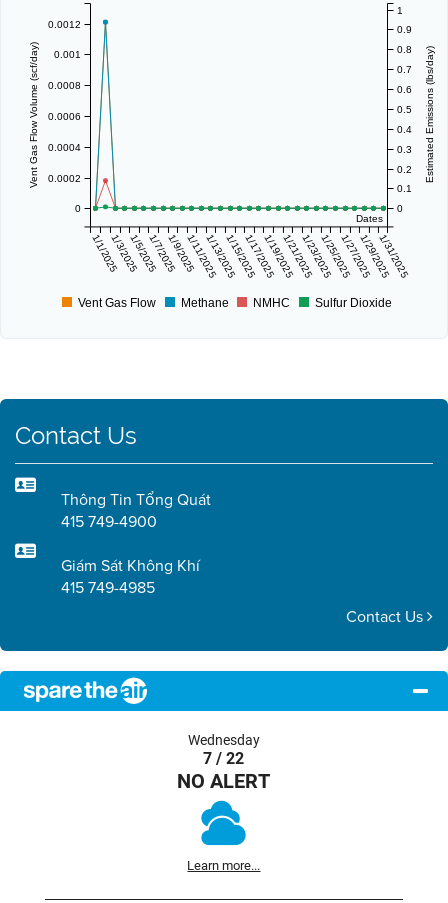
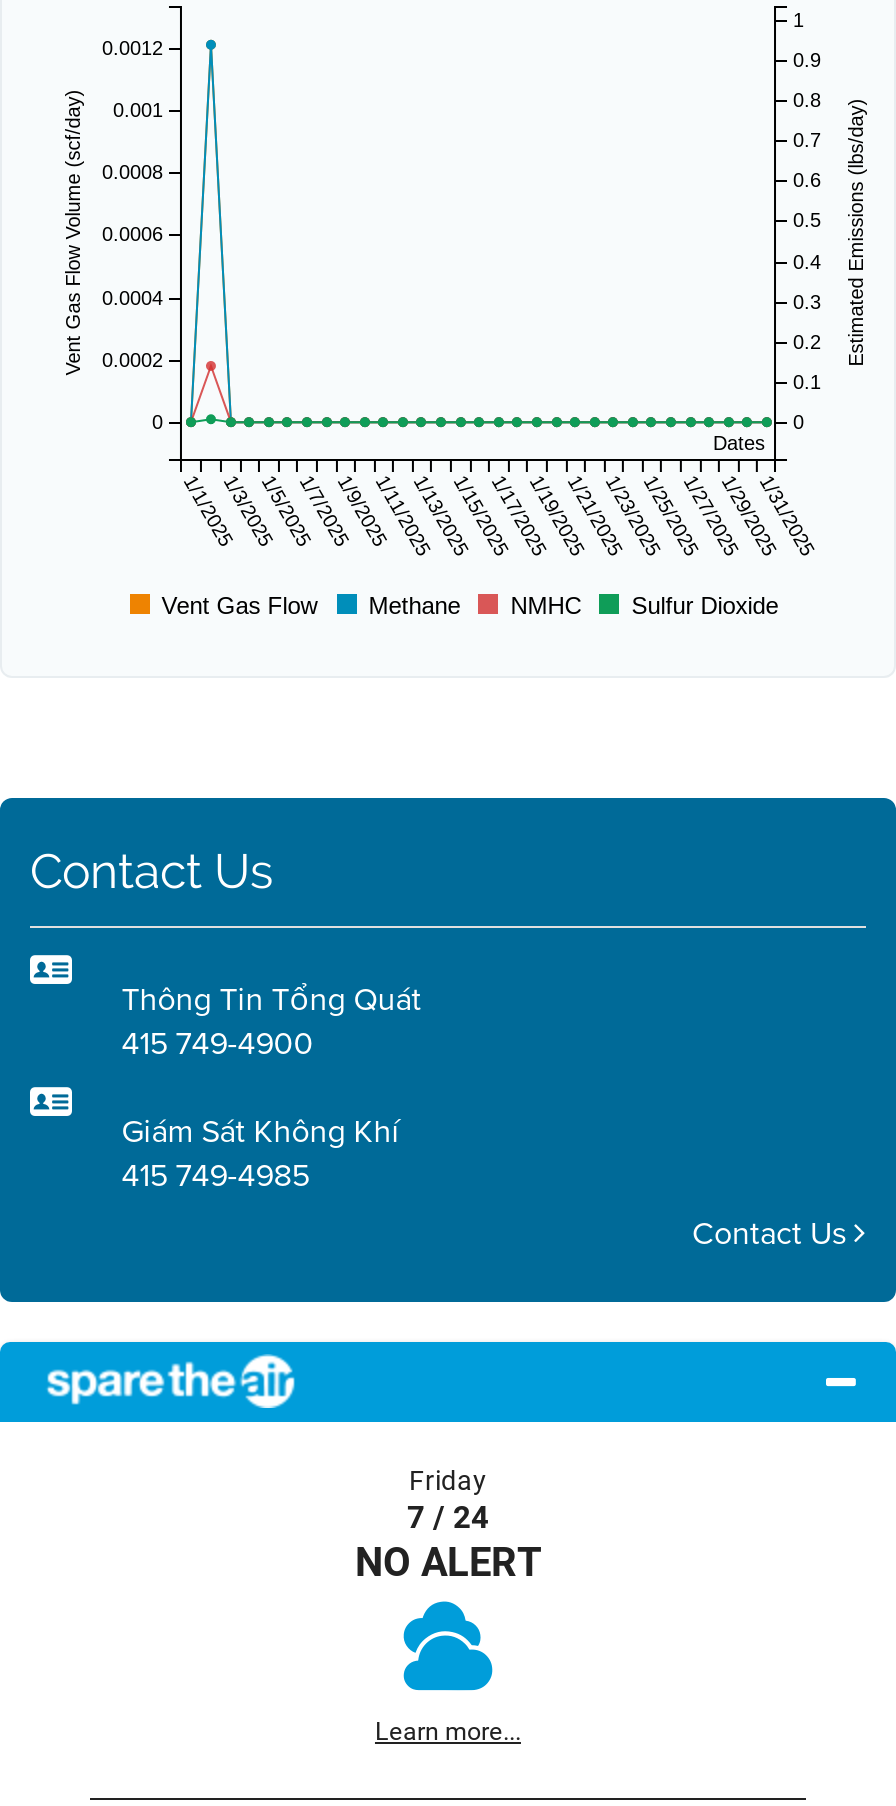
- Wednesday
- 7 / 22
+ Friday
+ 7 / 24
